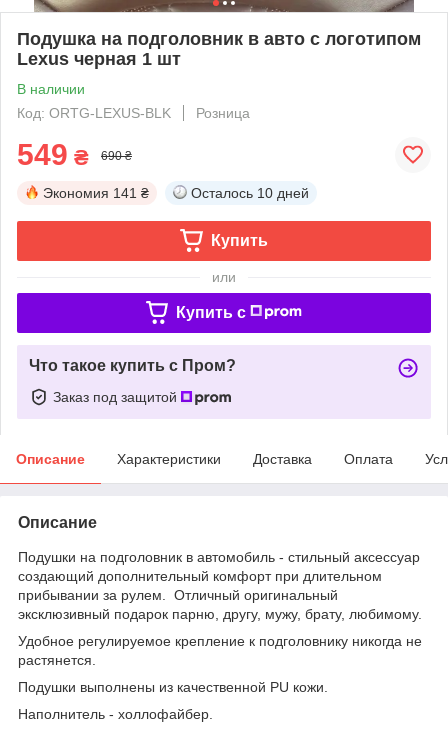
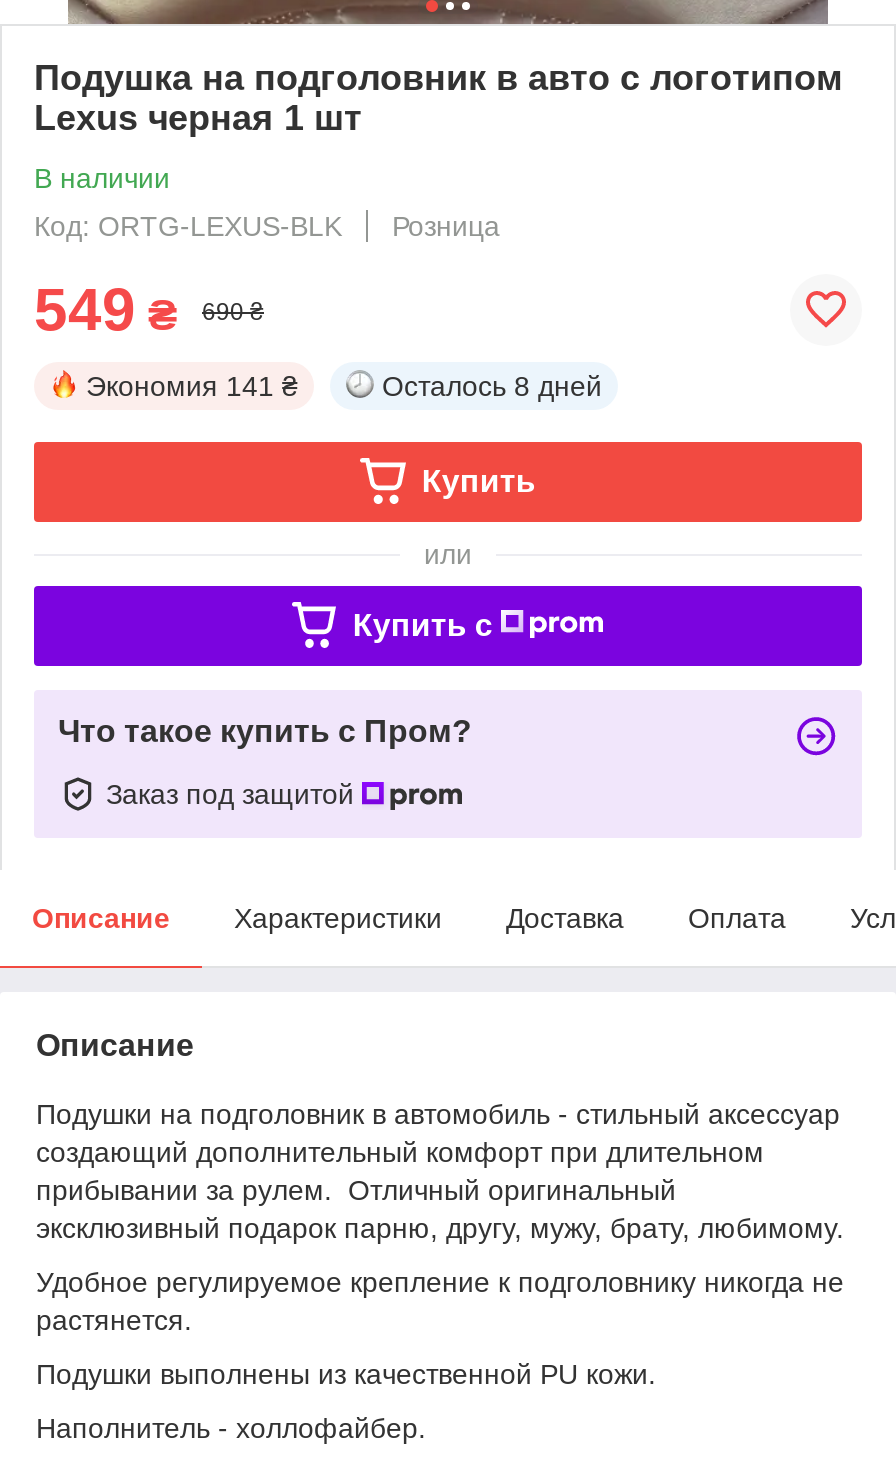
- Осталось 10 дней
+ Осталось 8 дней
